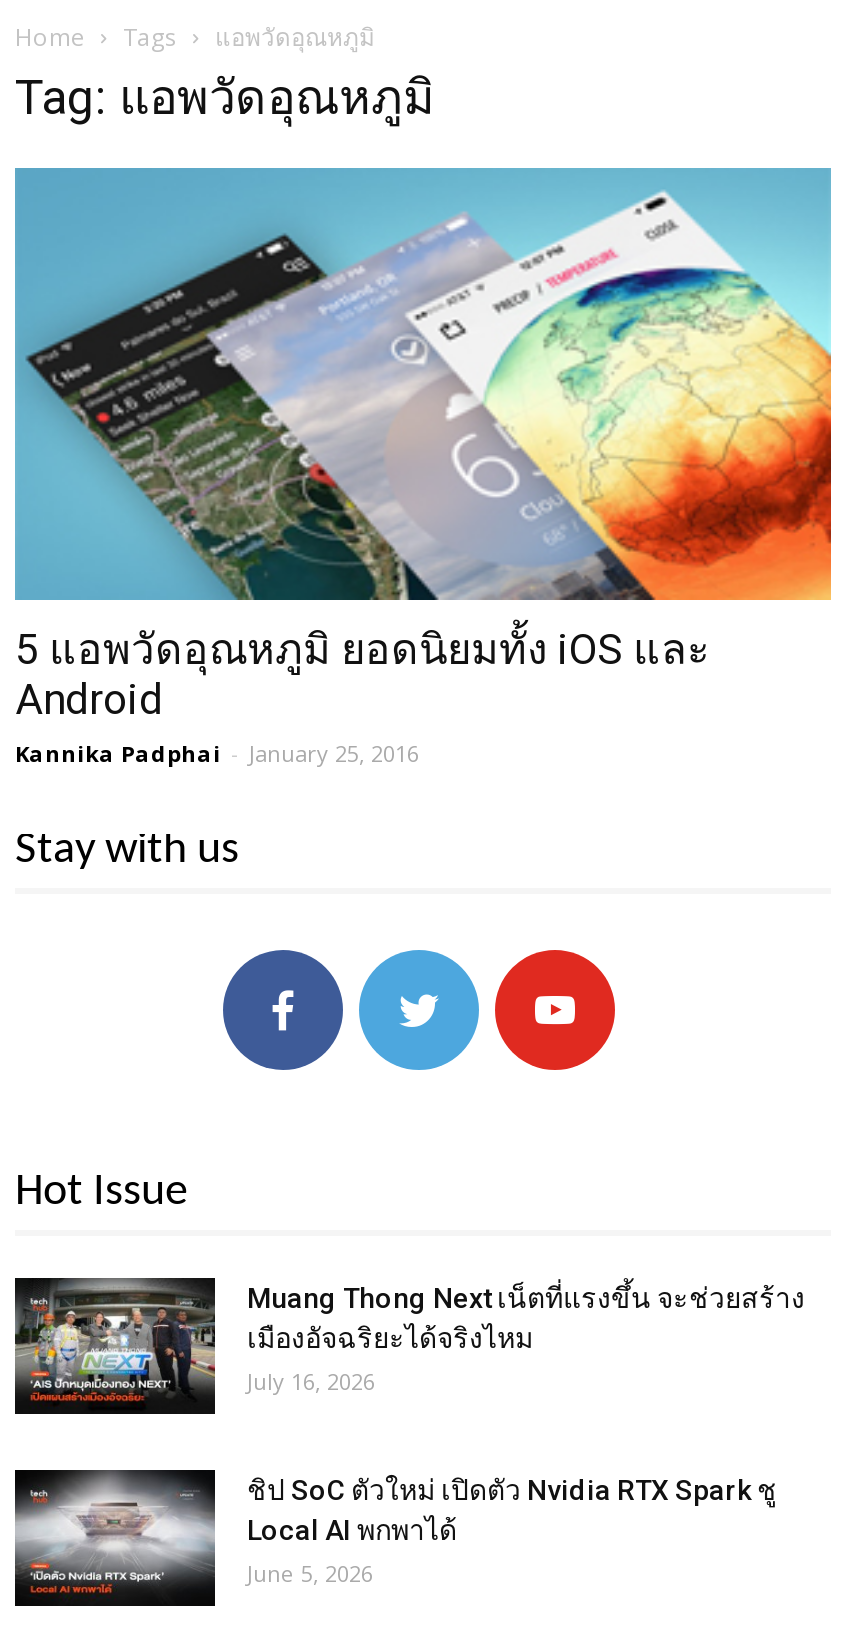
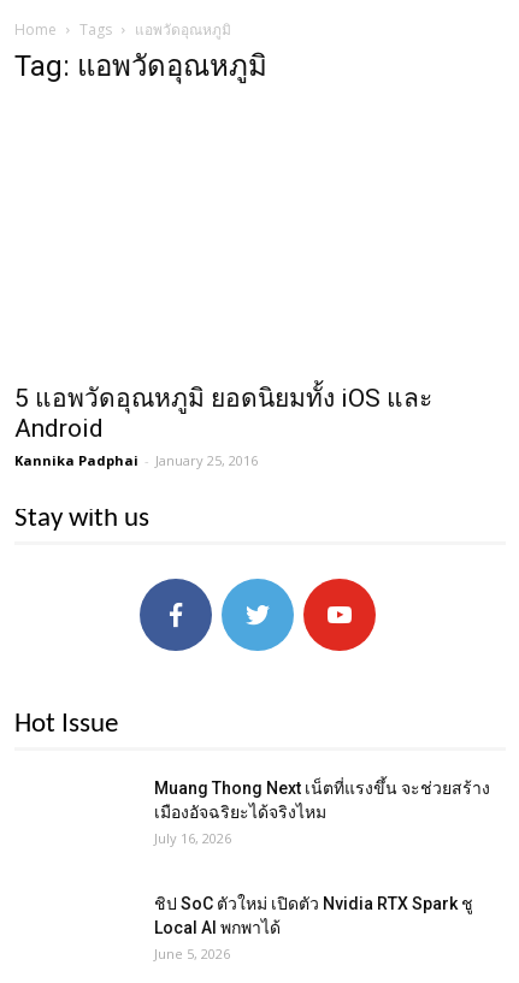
- [image]

- [image]

- [image]
